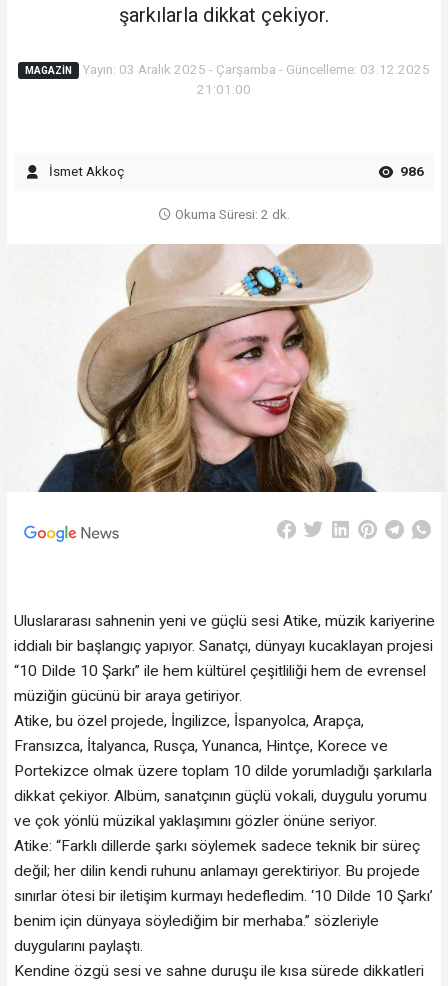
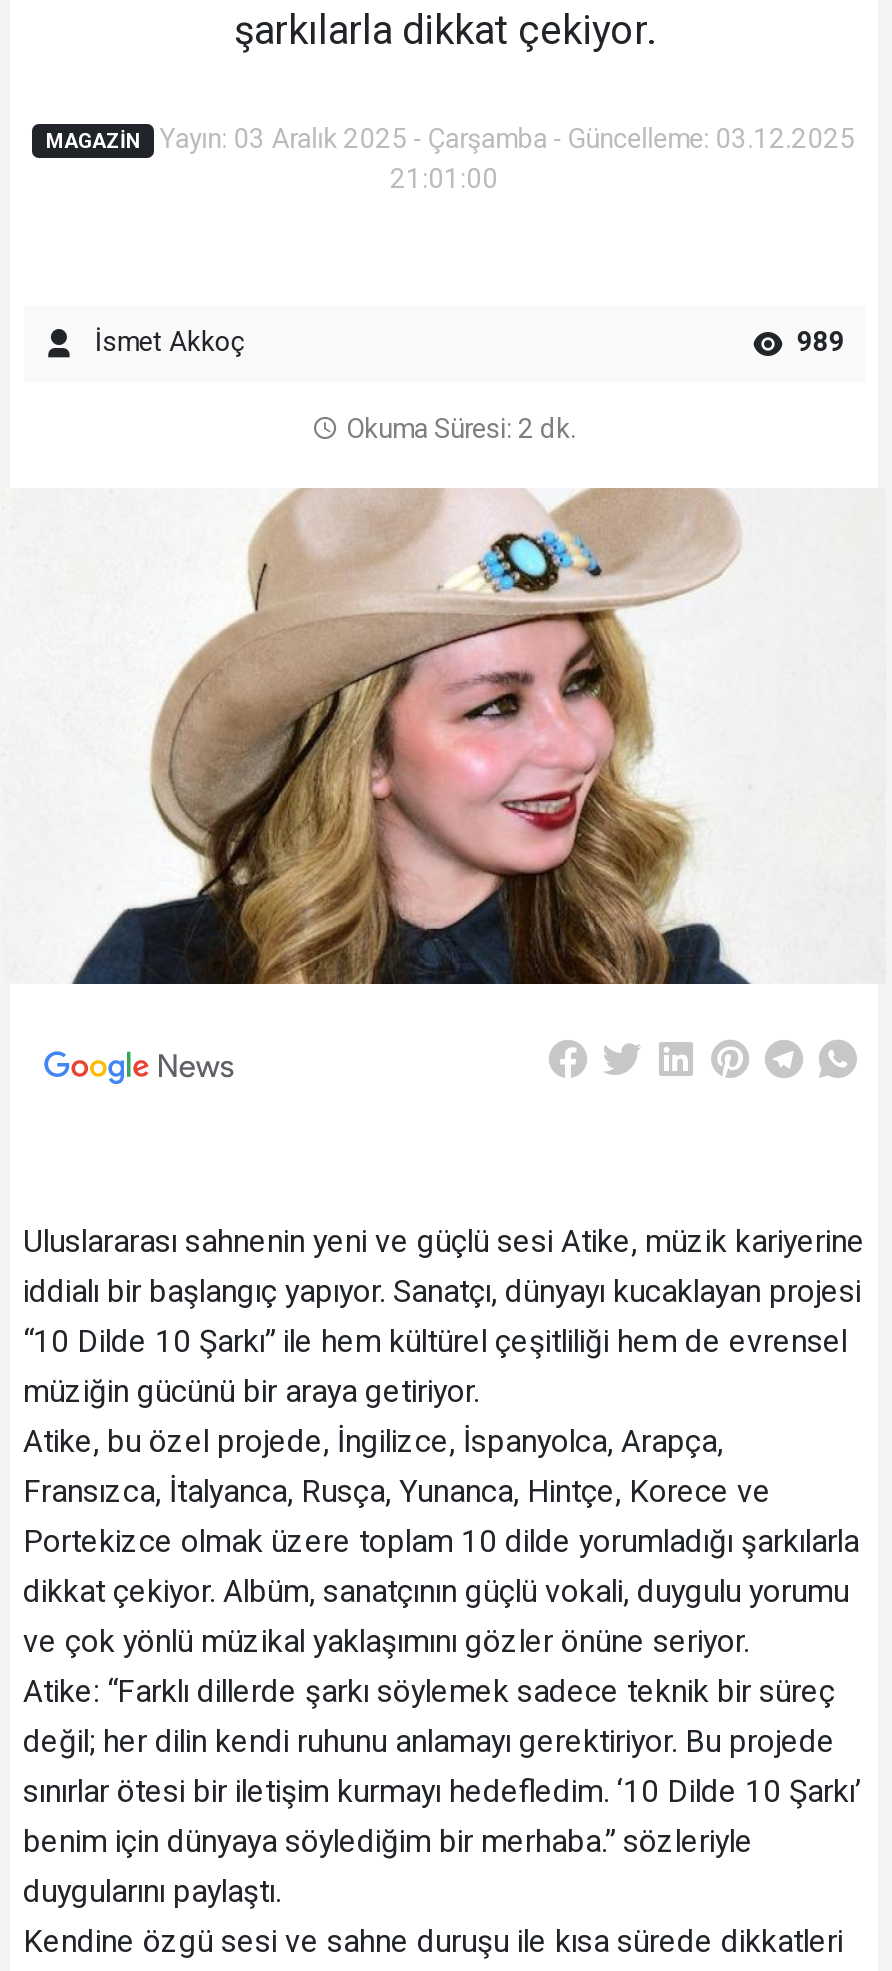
- 986
+ 989
